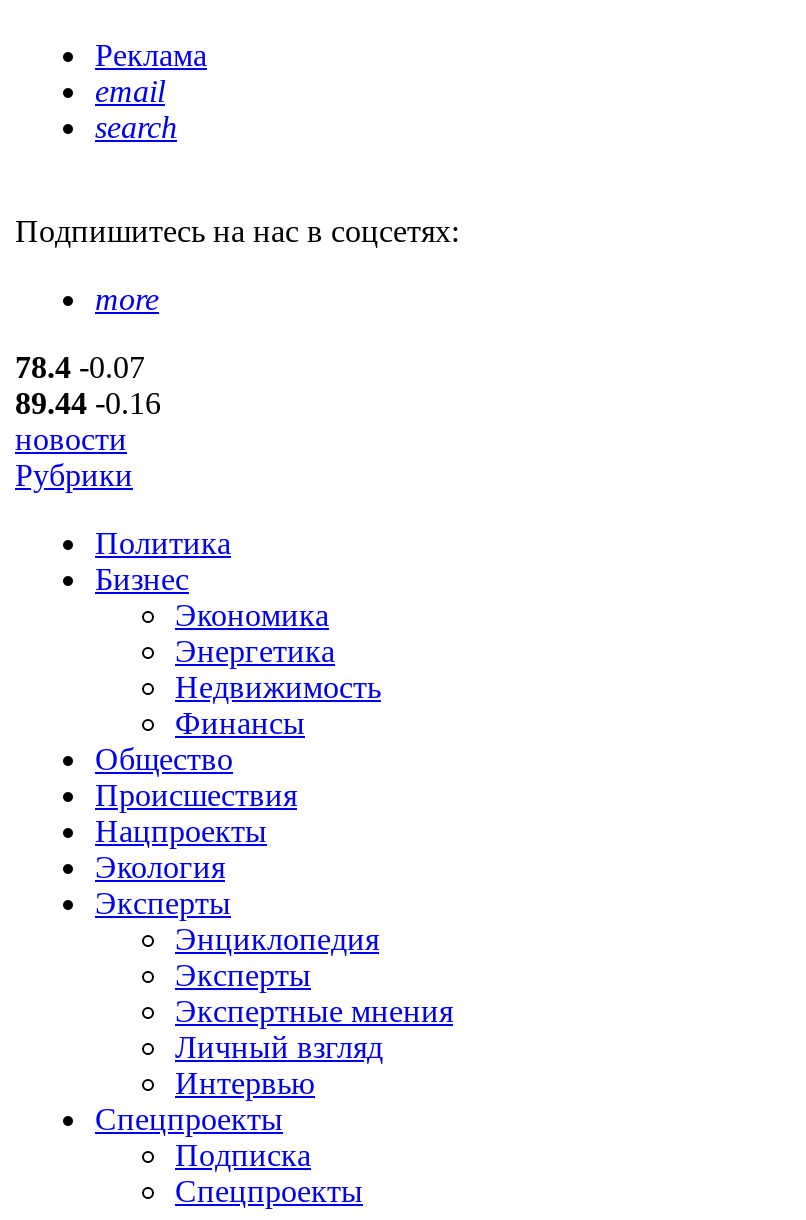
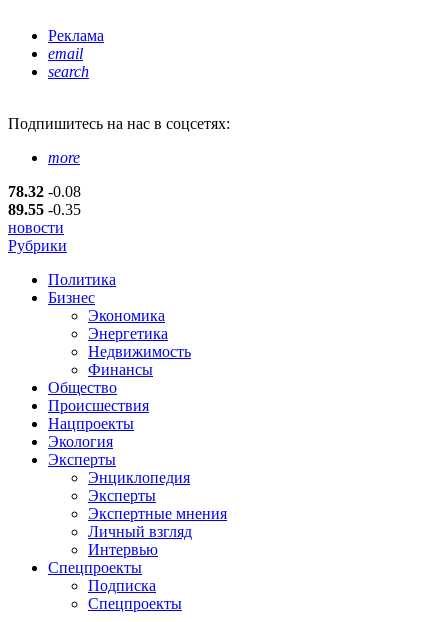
- 78.4 -0.07
+ 78.32 -0.08

- 89.44 -0.16
+ 89.55 -0.35
